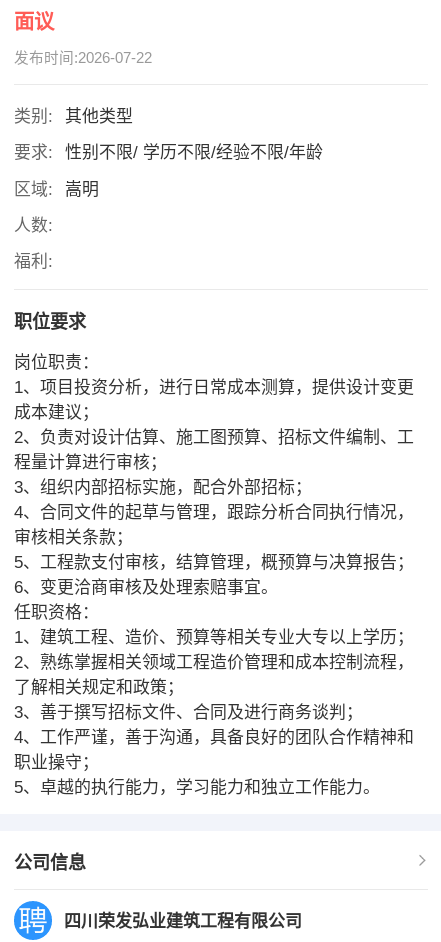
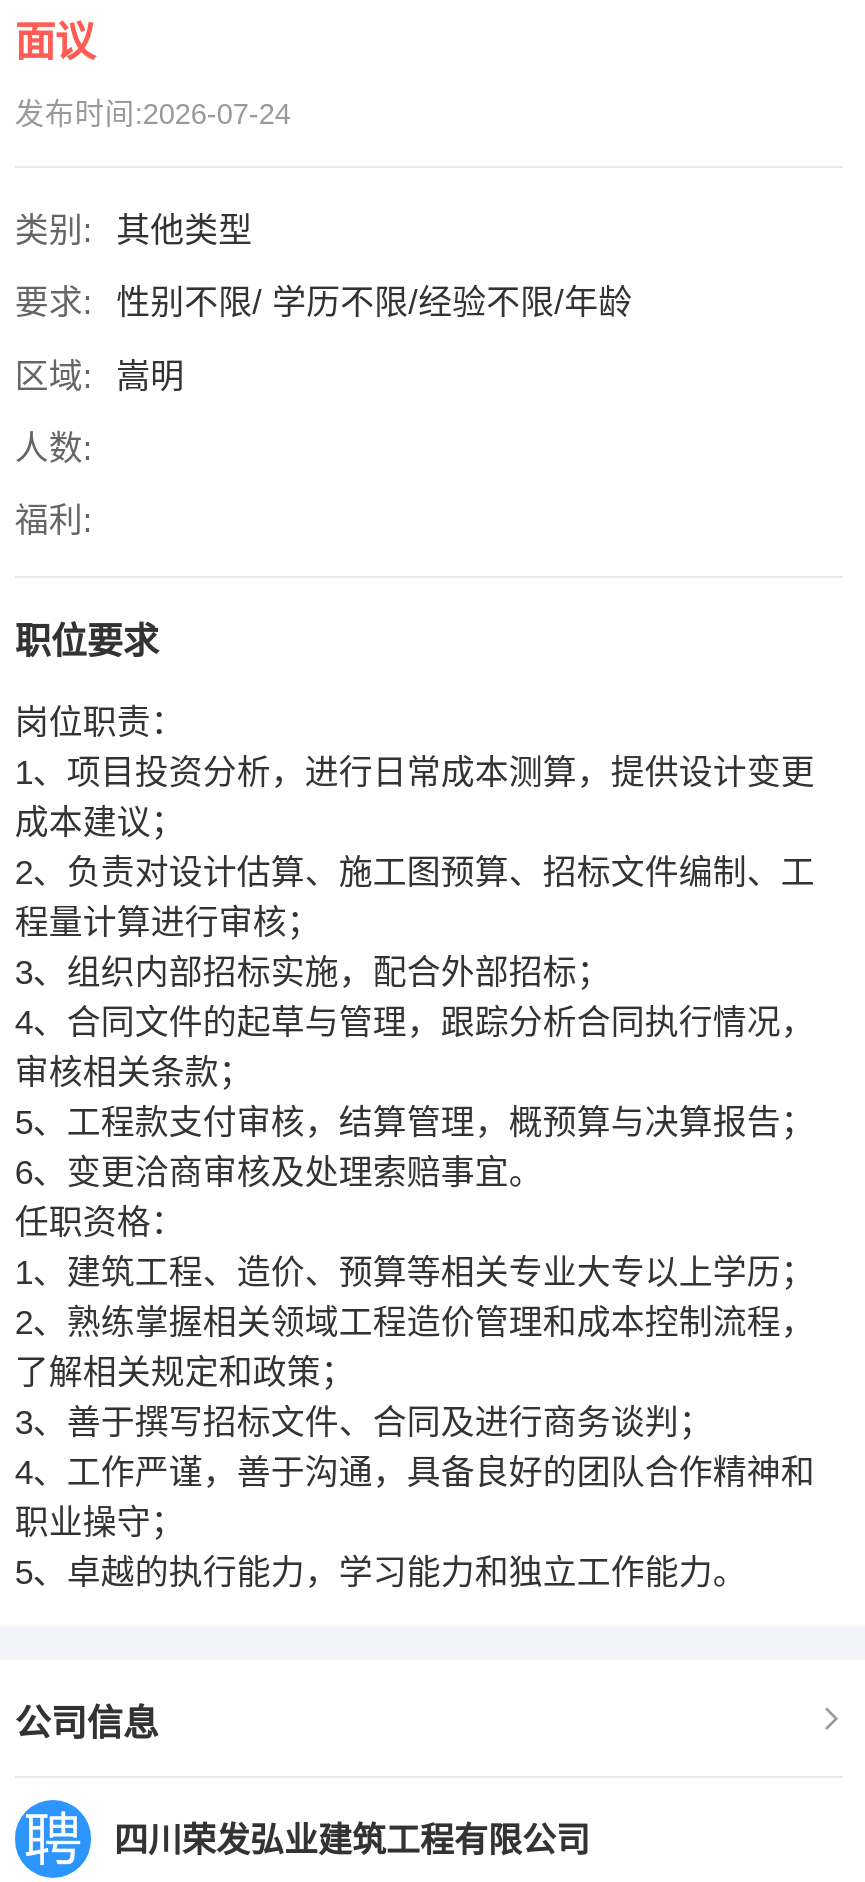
- 发布时间:2026-07-22
+ 发布时间:2026-07-24
